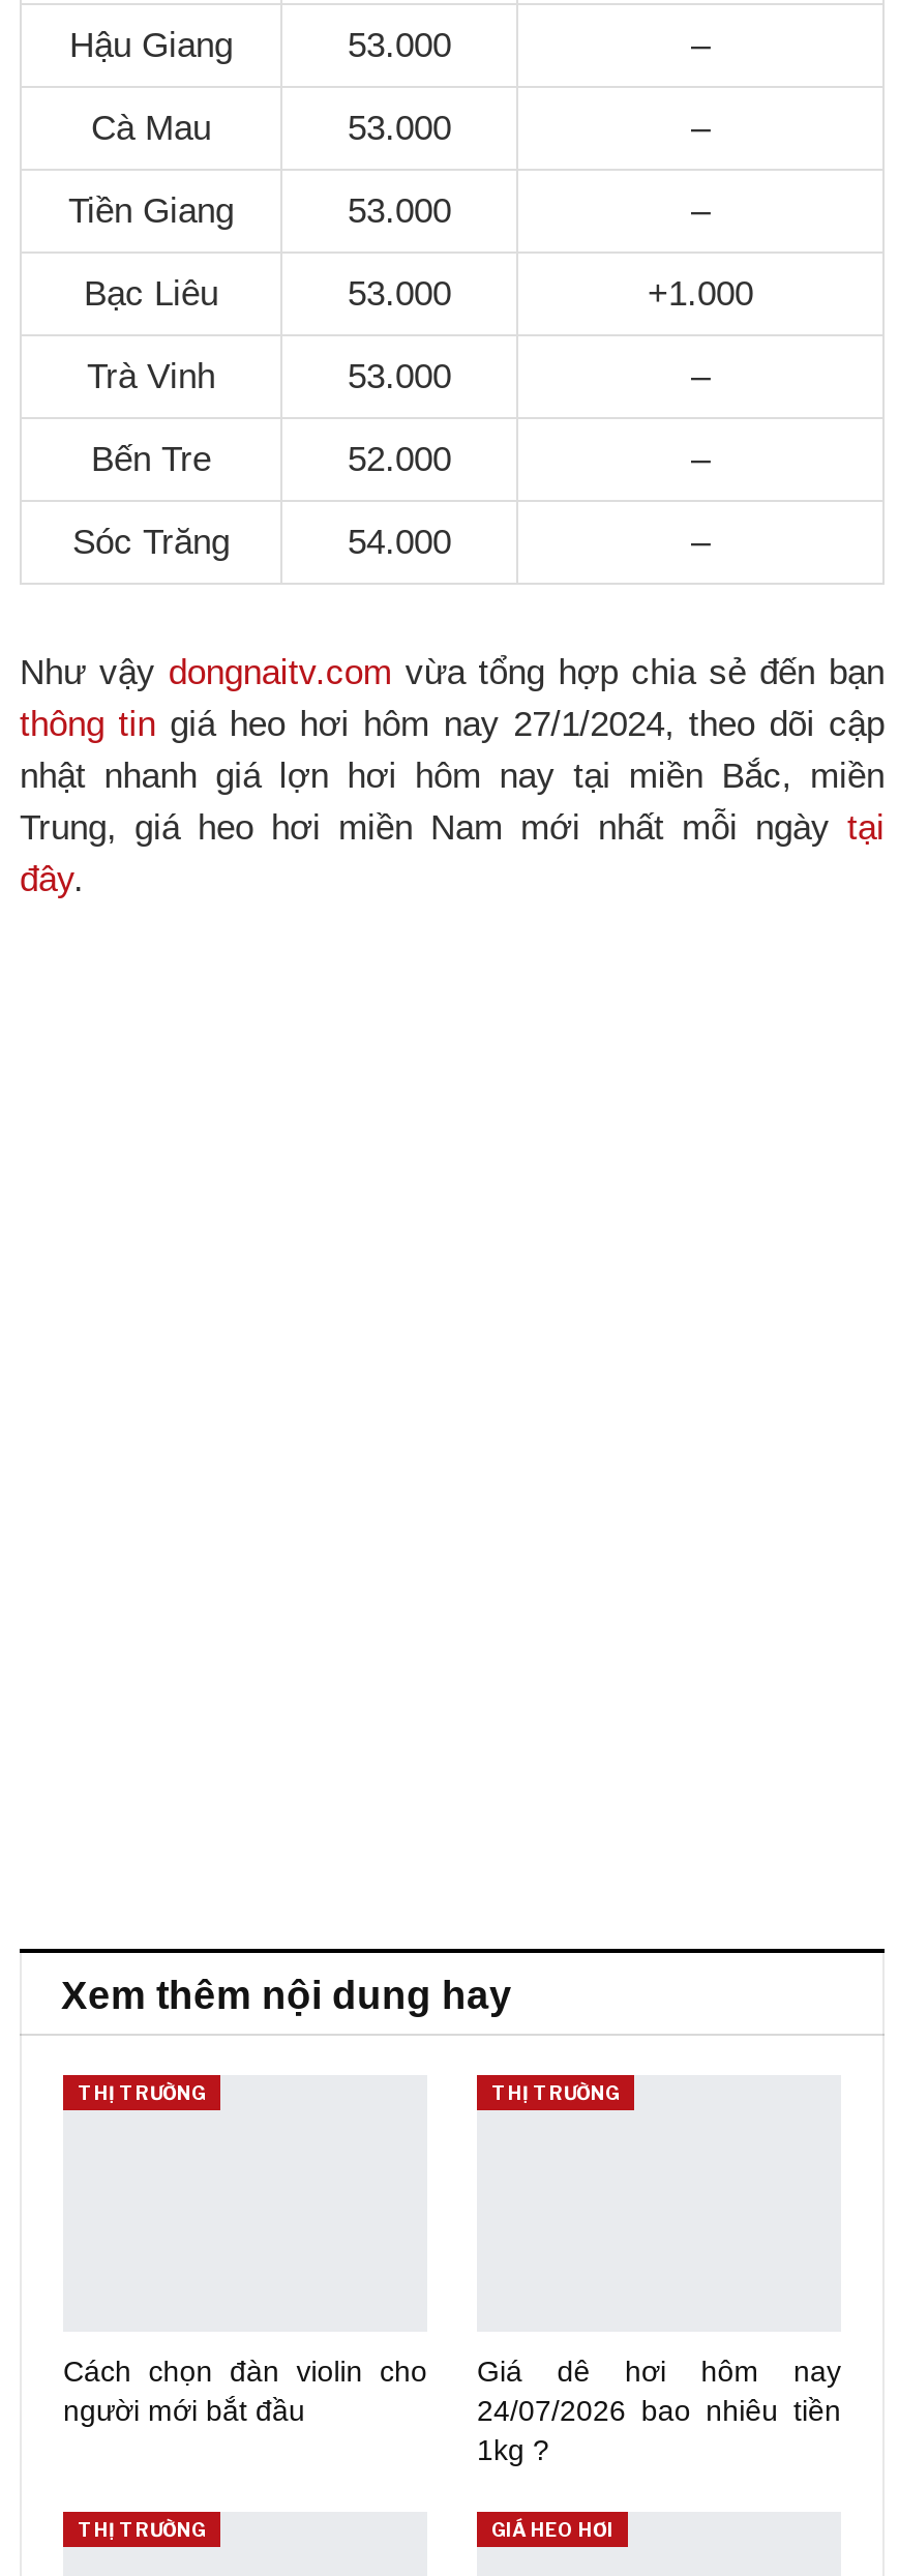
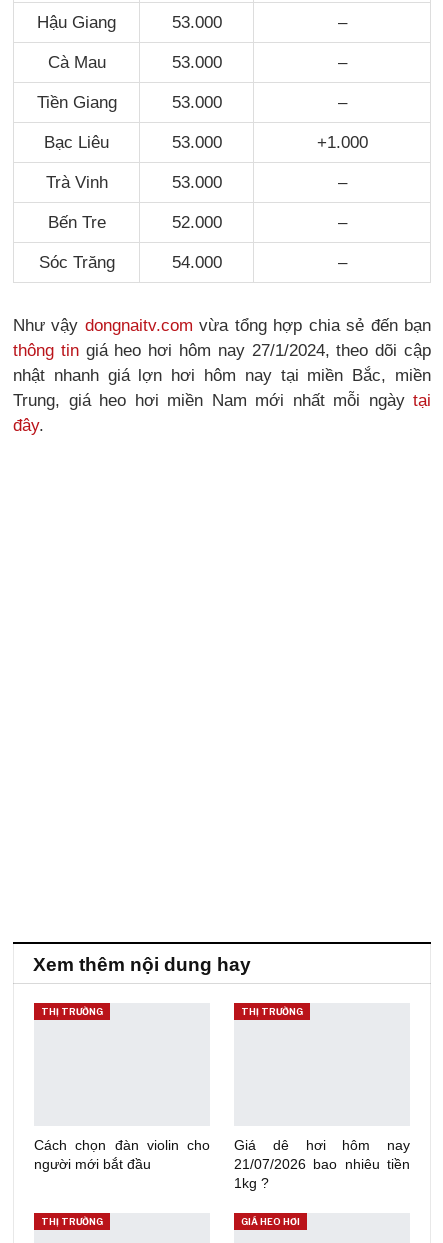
- 24/07/2026 bao nhiêu tiền
+ 21/07/2026 bao nhiêu tiền
